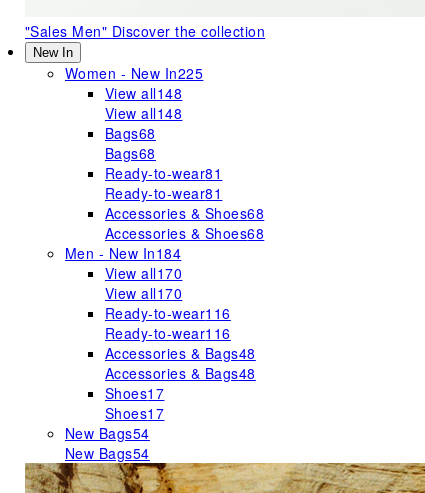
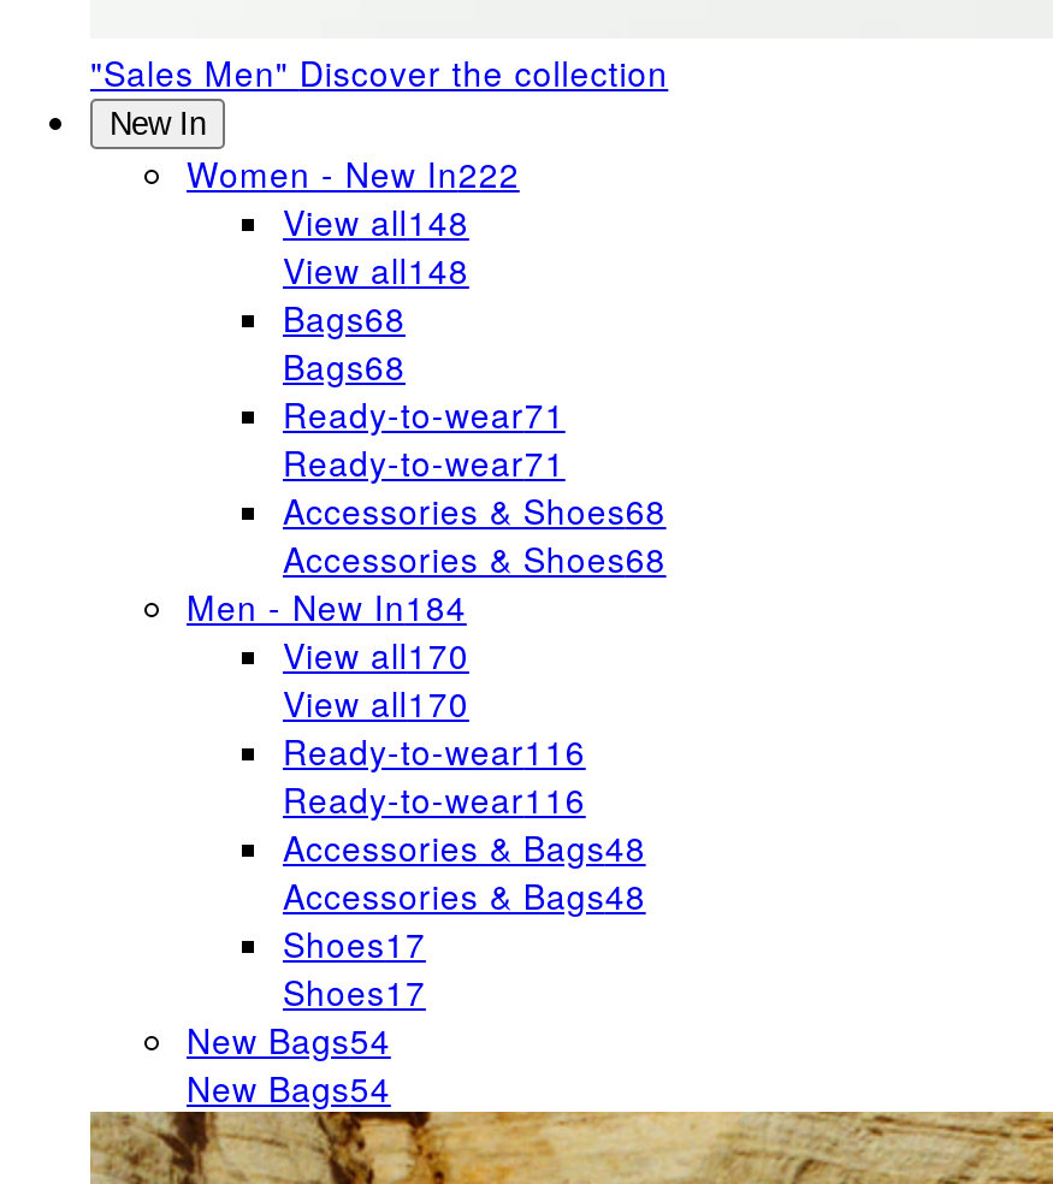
- Women - New In225
+ Women - New In222

- Ready-to-wear81
+ Ready-to-wear71

- Ready-to-wear81
+ Ready-to-wear71
